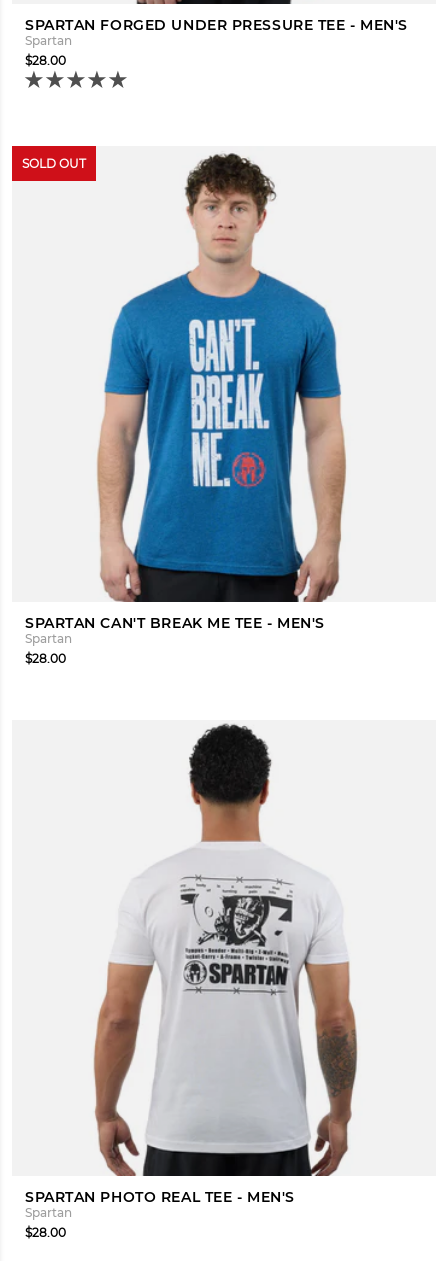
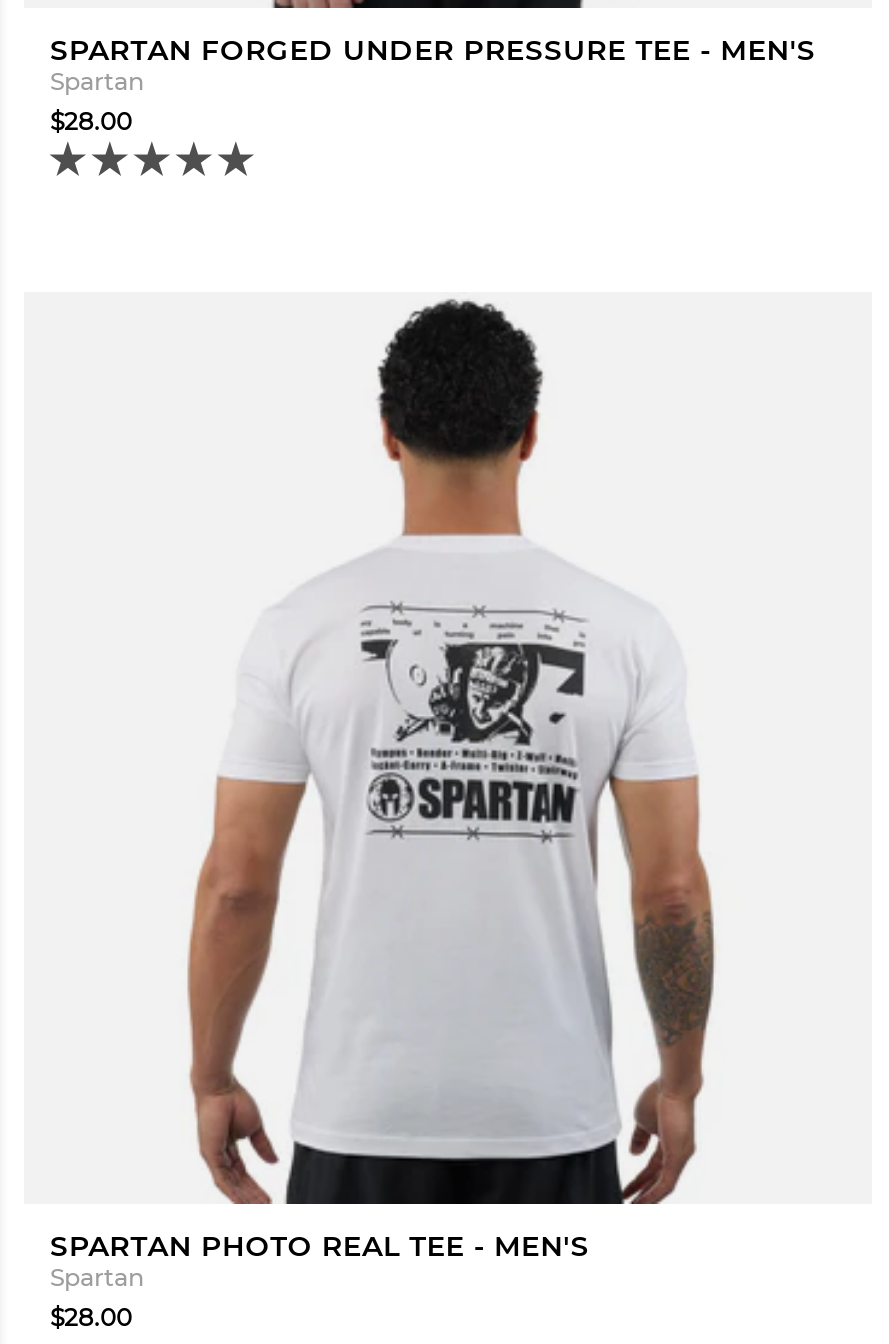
- [image]
- SOLD OUT

- SPARTAN CAN'T BREAK ME TEE - MEN'S
- Spartan
- $28.00
